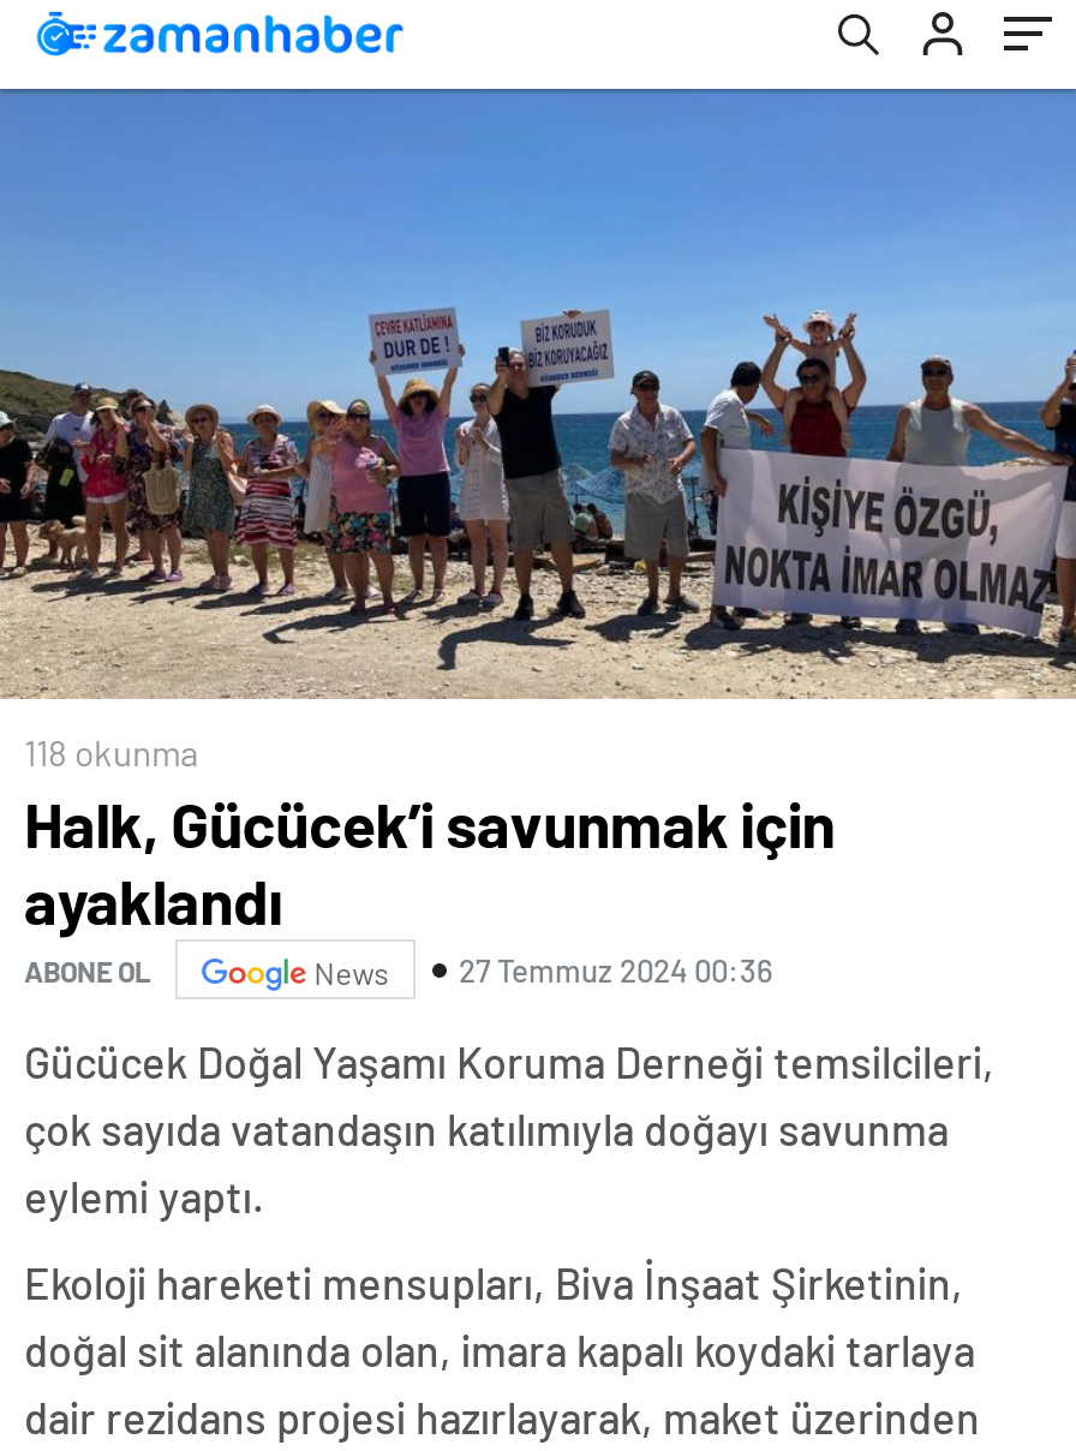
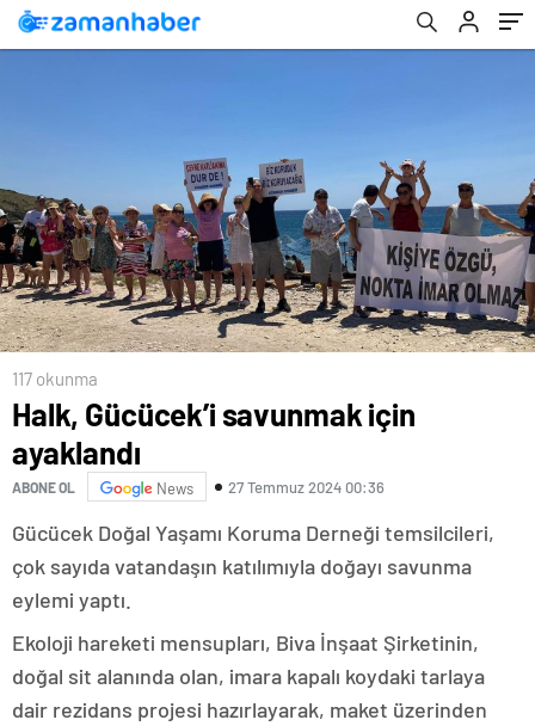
- 118 okunma
+ 117 okunma
